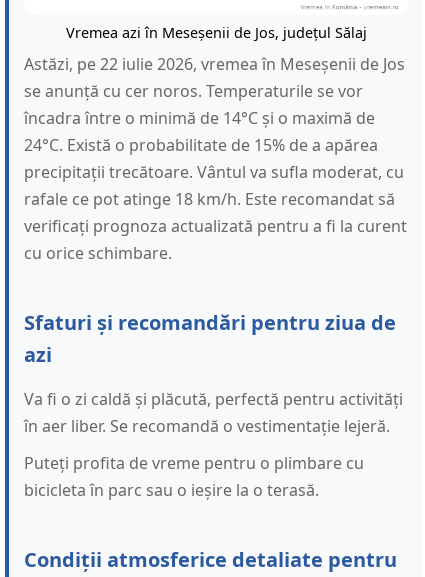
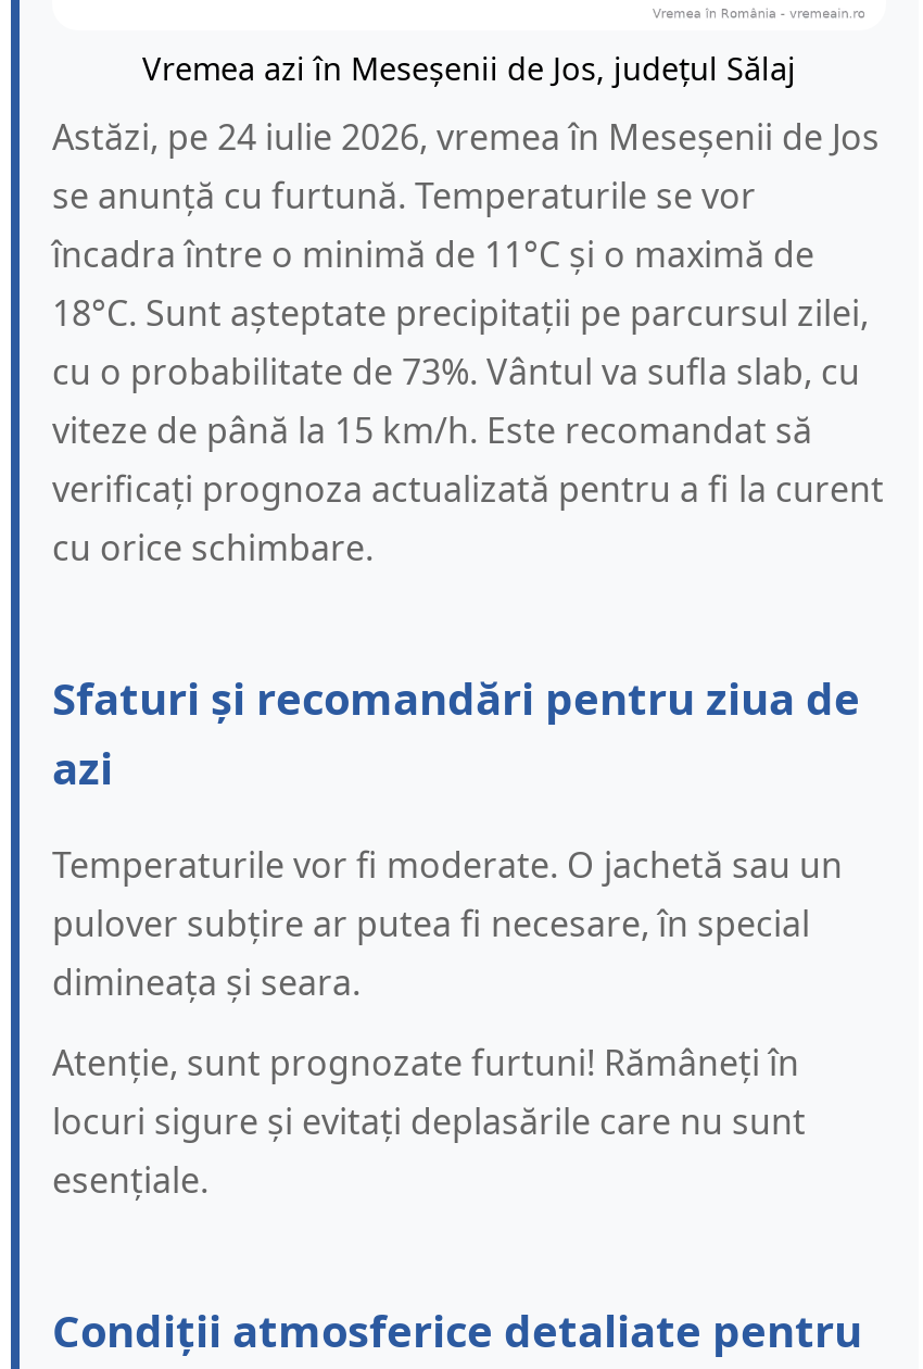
- Astăzi, pe 22 iulie 2026, vremea în Meseșenii de Jos
- se anunță cu cer noros. Temperaturile se vor
- încadra între o minimă de 14°C și o maximă de
- 24°C. Există o probabilitate de 15% de a apărea
- precipitații trecătoare. Vântul va sufla moderat, cu
- rafale ce pot atinge 18 km/h. Este recomandat să
+ Astăzi, pe 24 iulie 2026, vremea în Meseșenii de Jos
+ se anunță cu furtună. Temperaturile se vor
+ încadra între o minimă de 11°C și o maximă de
+ 18°C. Sunt așteptate precipitații pe parcursul zilei,
+ cu o probabilitate de 73%. Vântul va sufla slab, cu
+ viteze de până la 15 km/h. Este recomandat să

- Va fi o zi caldă și plăcută, perfectă pentru activități
- în aer liber. Se recomandă o vestimentație lejeră.
+ Temperaturile vor fi moderate. O jachetă sau un
+ pulover subțire ar putea fi necesare, în special
+ dimineața și seara.

- Puteți profita de vreme pentru o plimbare cu
- bicicleta în parc sau o ieșire la o terasă.
+ Atenție, sunt prognozate furtuni! Rămâneți în
+ locuri sigure și evitați deplasările care nu sunt
+ esențiale.
